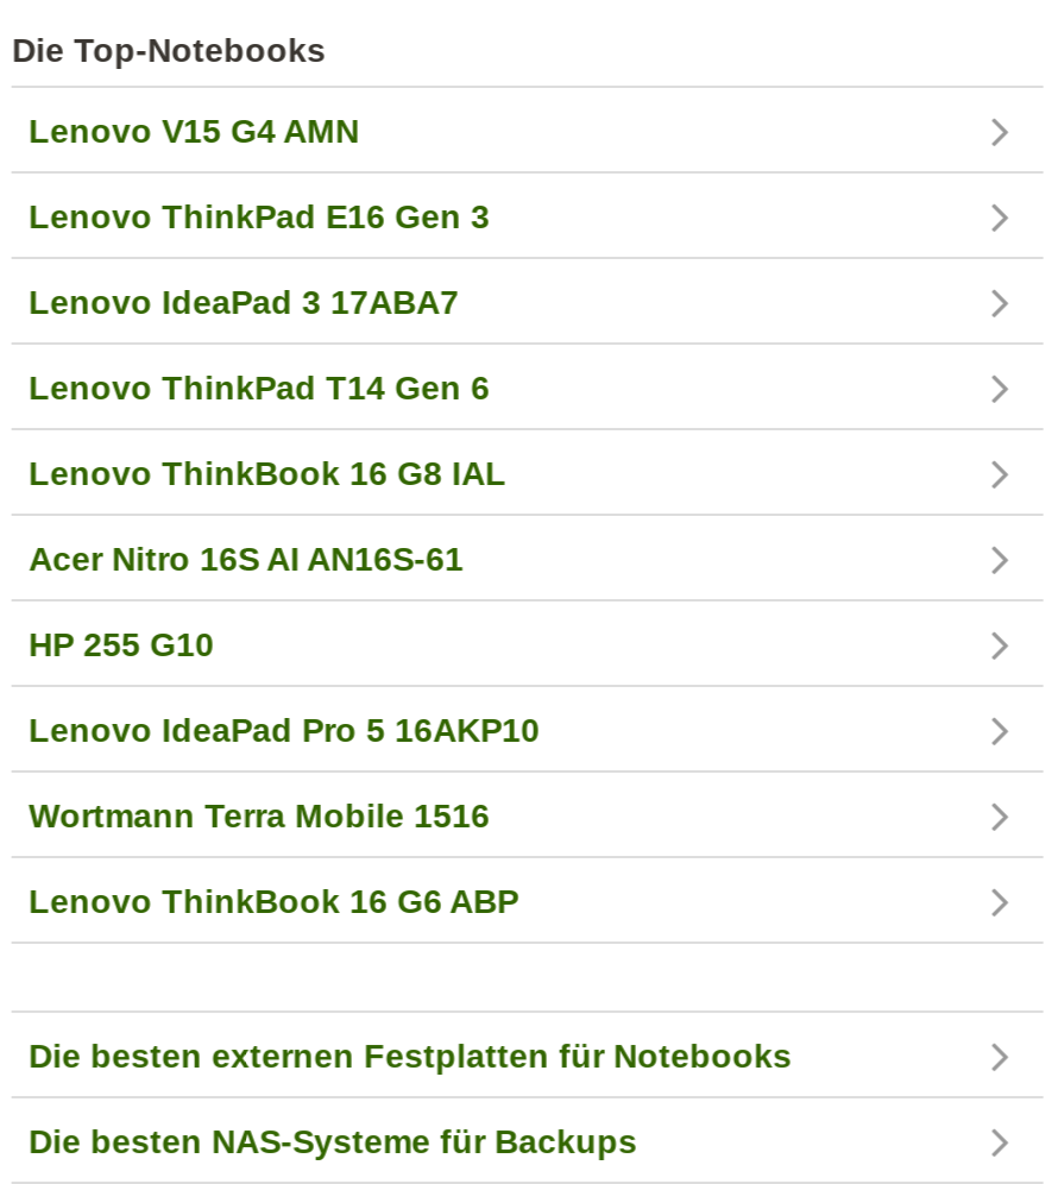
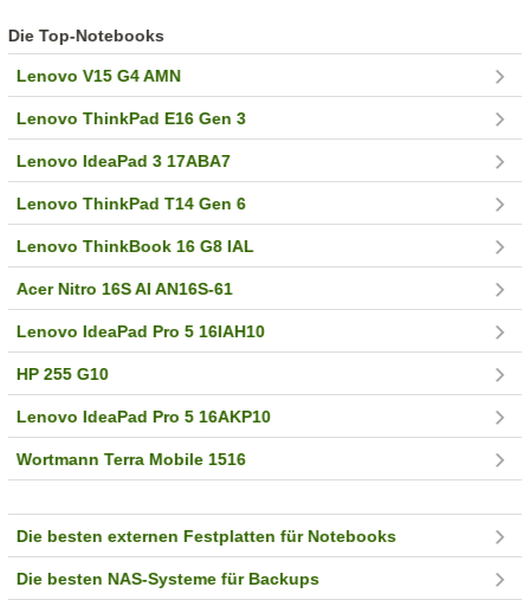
+ Lenovo IdeaPad Pro 5 16IAH10

moved down: HP 255 G10 | Lenovo IdeaPad Pro 5 16AKP10 | Wortmann Terra Mobile 1516

- Lenovo ThinkBook 16 G6 ABP
